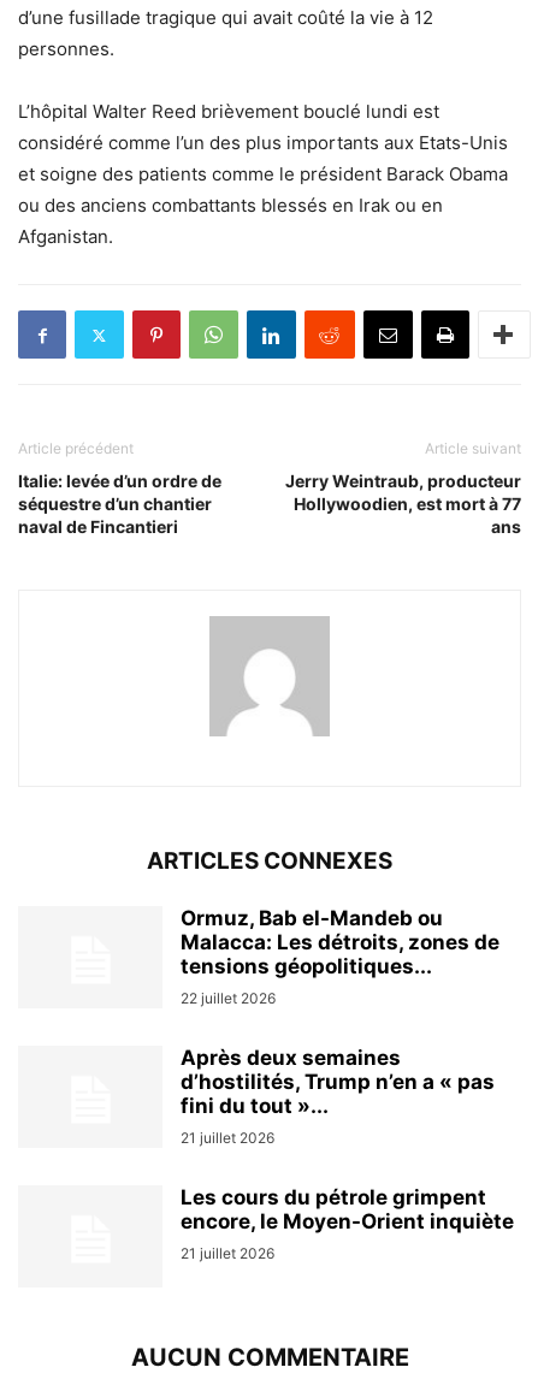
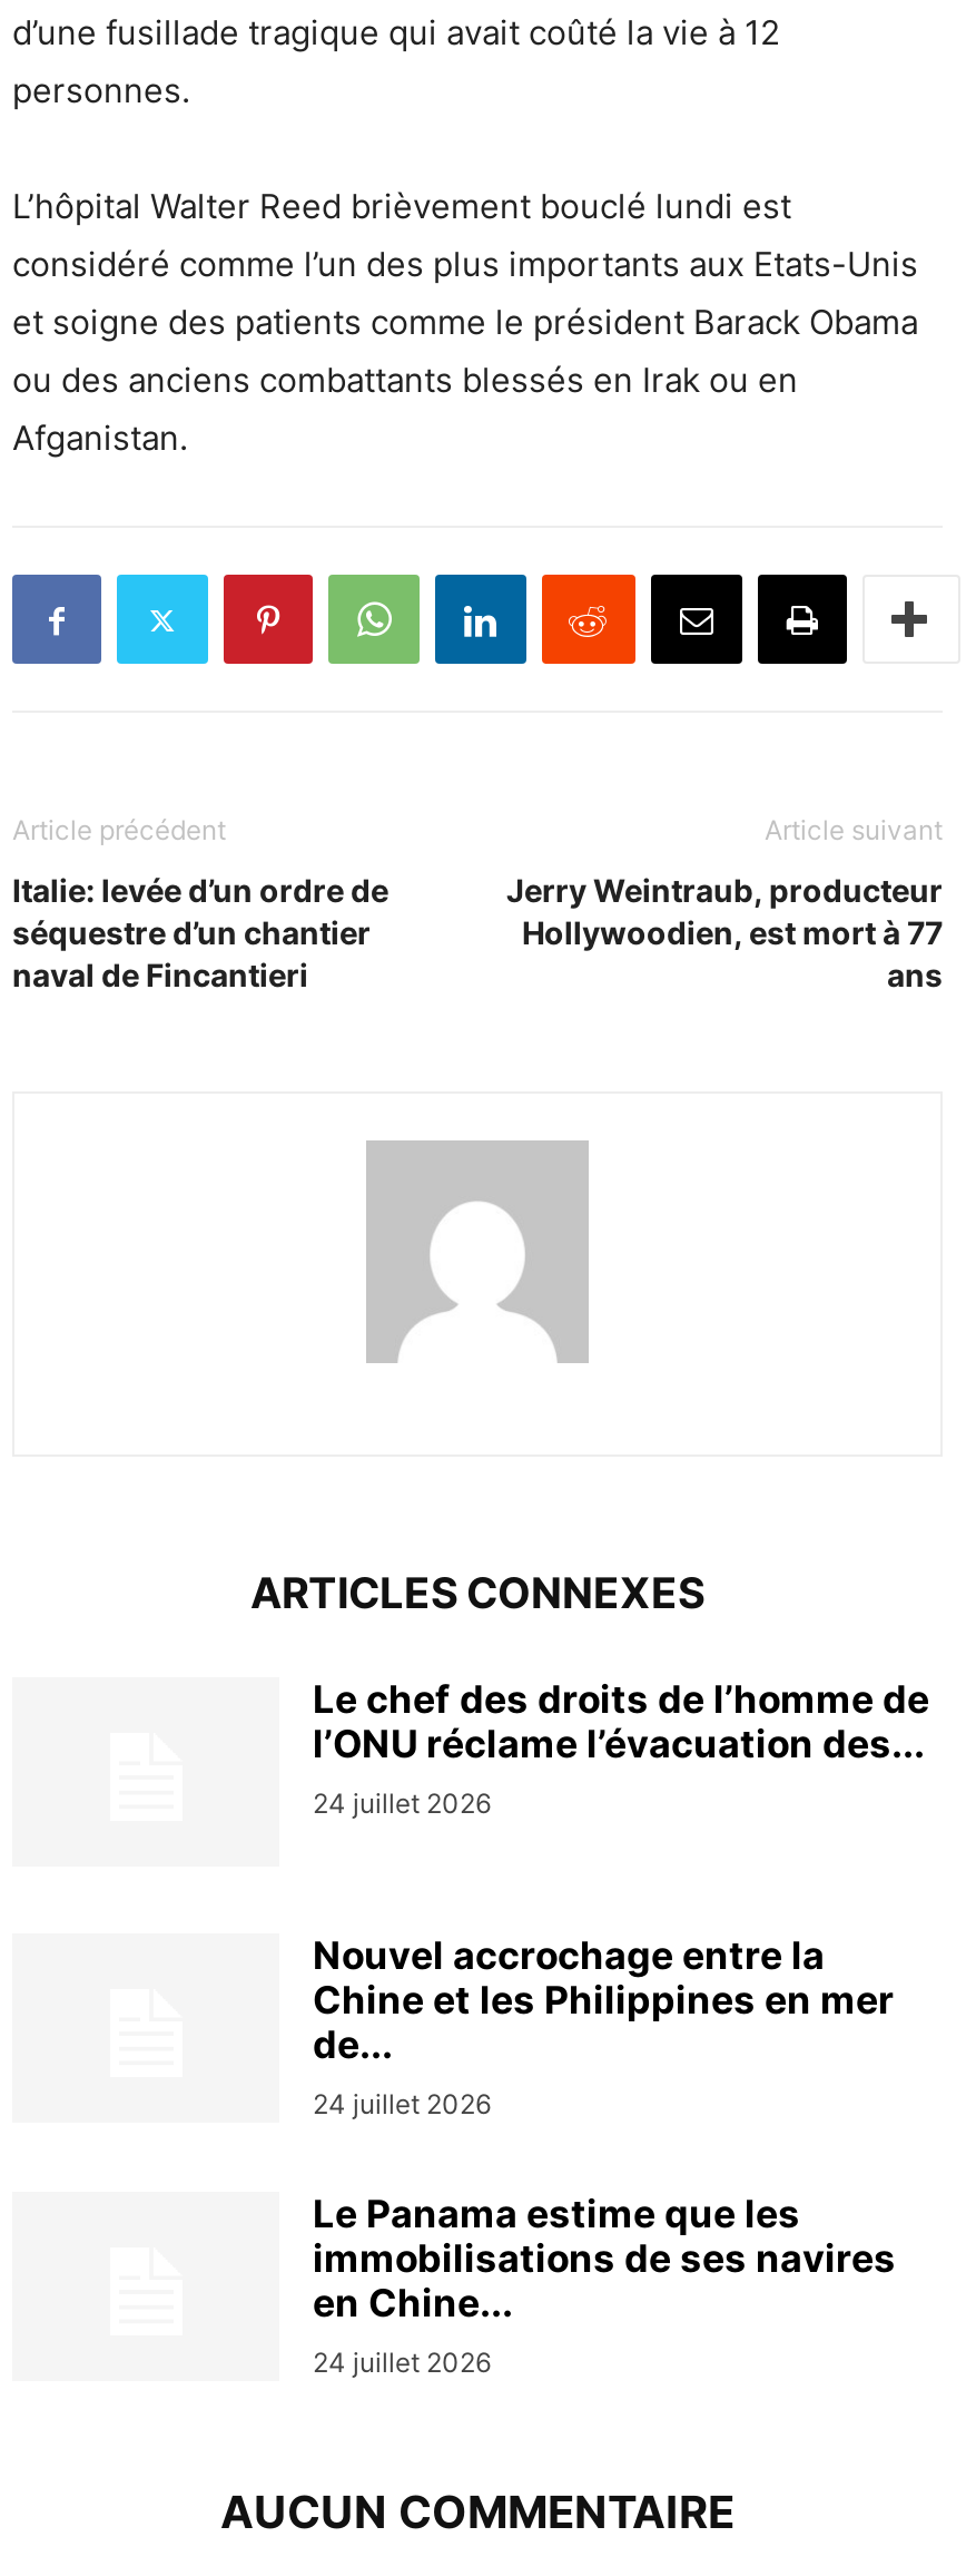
- Ormuz, Bab el-Mandeb ou
- Malacca: Les détroits, zones de
- tensions géopolitiques...
- 22 juillet 2026
+ Le chef des droits de l’homme de
+ l’ONU réclame l’évacuation des...
+ 24 juillet 2026

- Après deux semaines
- d’hostilités, Trump n’en a « pas
- fini du tout »...
- 21 juillet 2026
+ Nouvel accrochage entre la
+ Chine et les Philippines en mer
+ de...
+ 24 juillet 2026

- Les cours du pétrole grimpent
- encore, le Moyen-Orient inquiète
- 21 juillet 2026
+ Le Panama estime que les
+ immobilisations de ses navires
+ en Chine...
+ 24 juillet 2026
